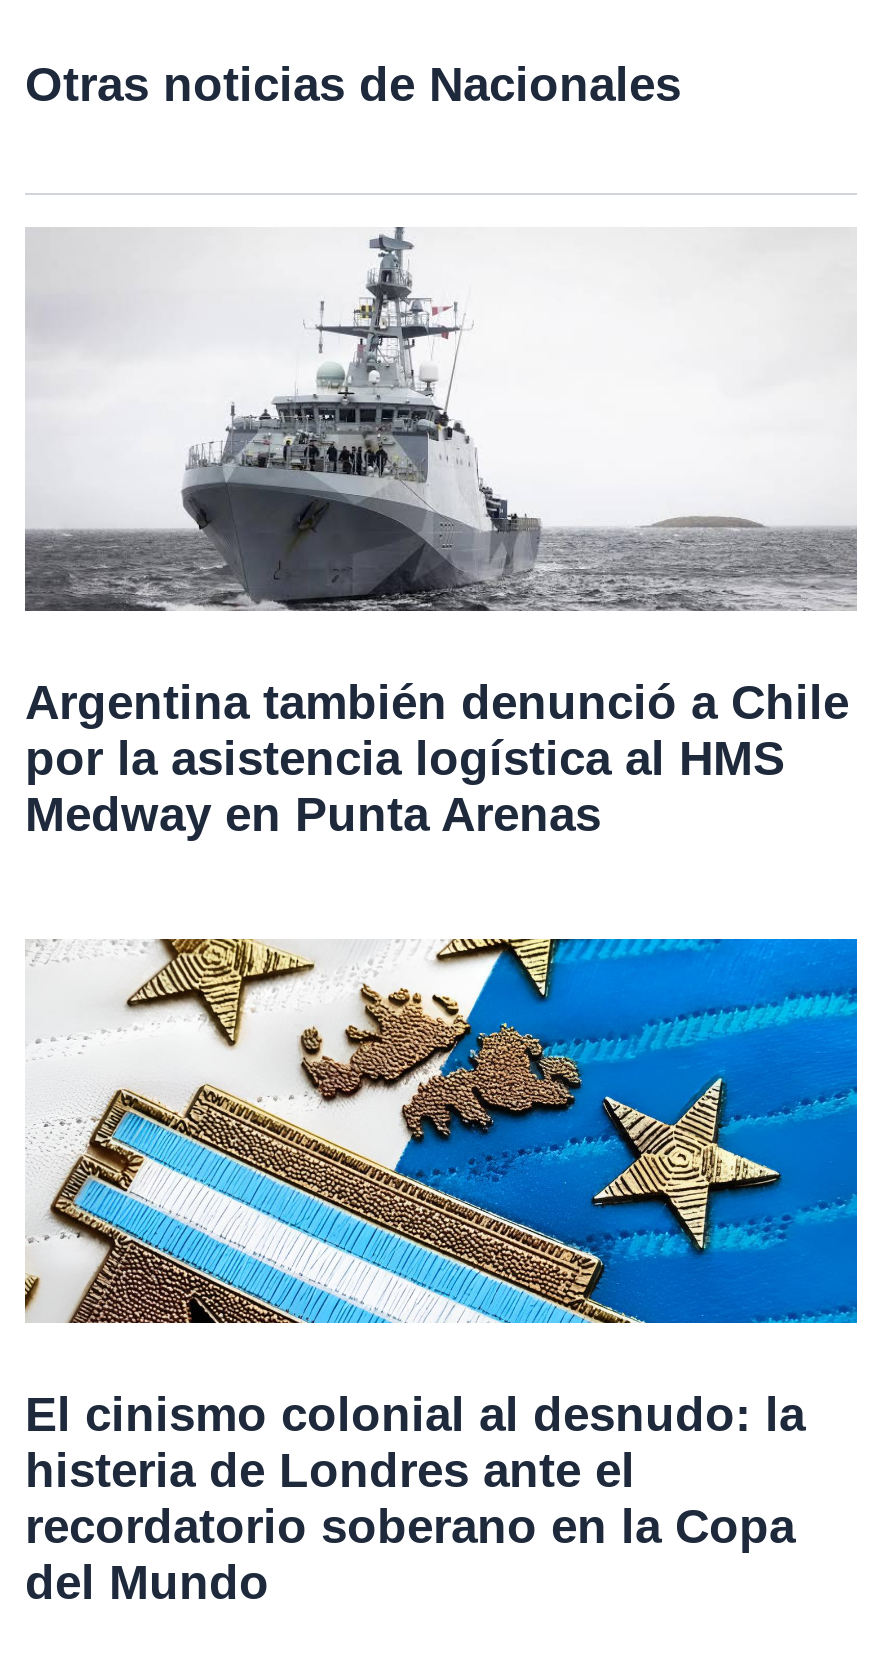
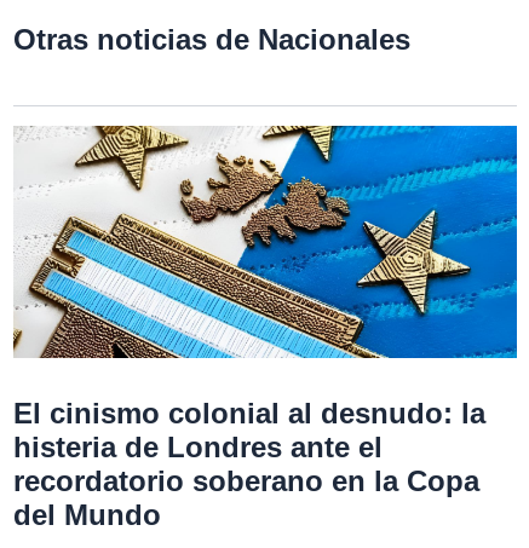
- [image]
- Argentina también denunció a Chile
- por la asistencia logística al HMS
- Medway en Punta Arenas
